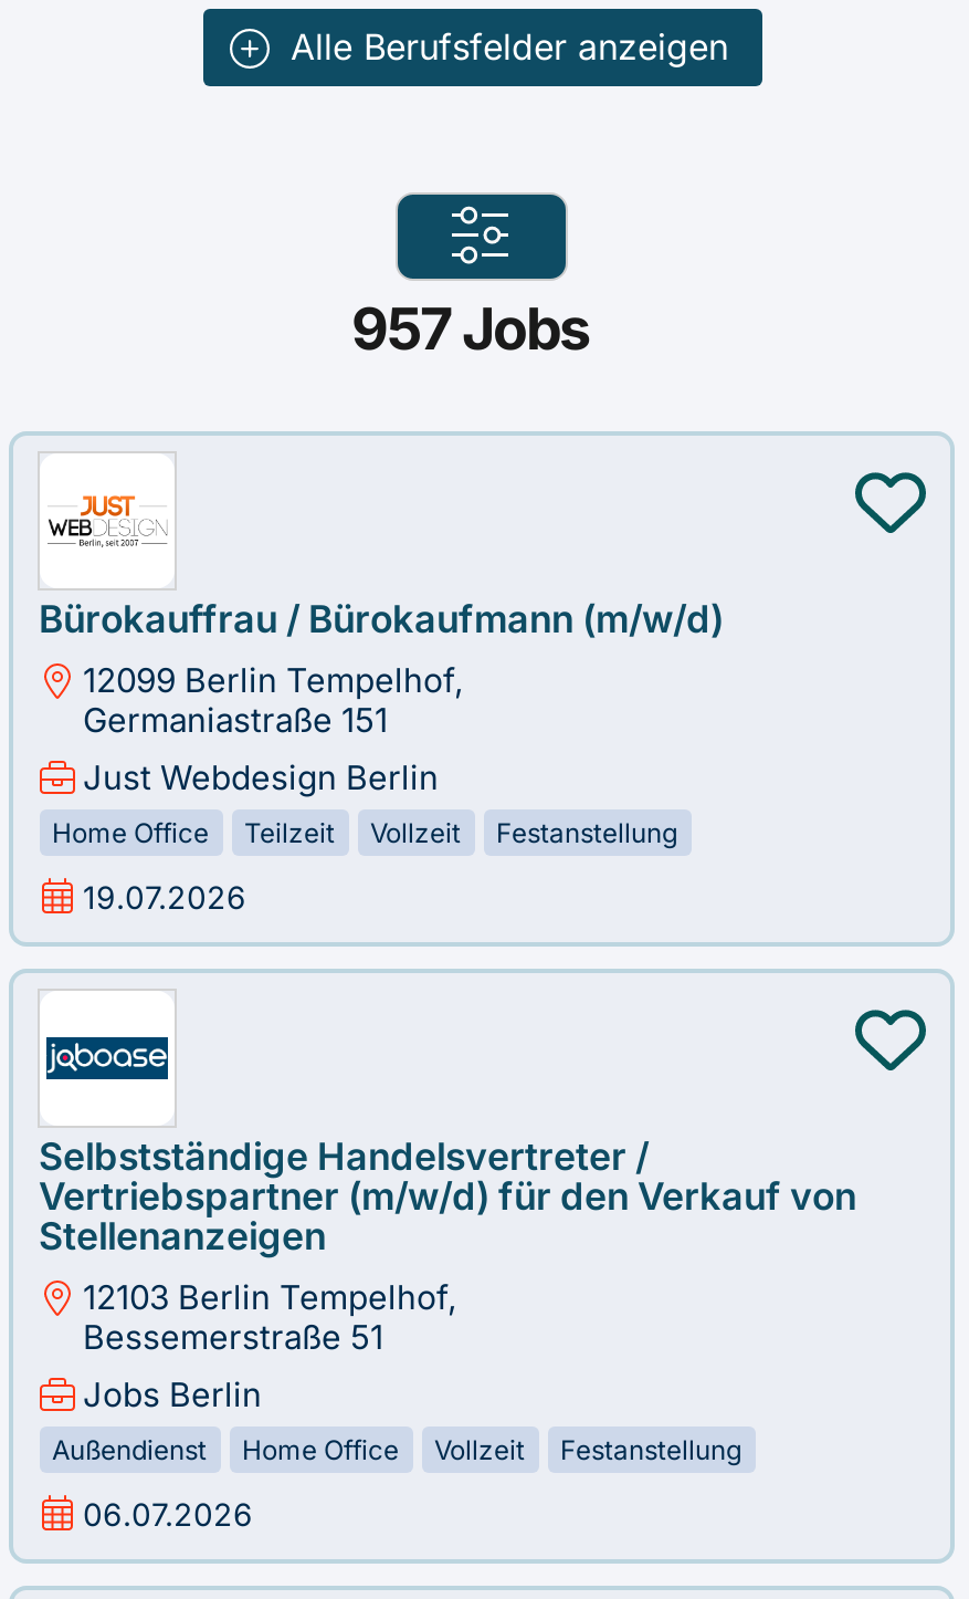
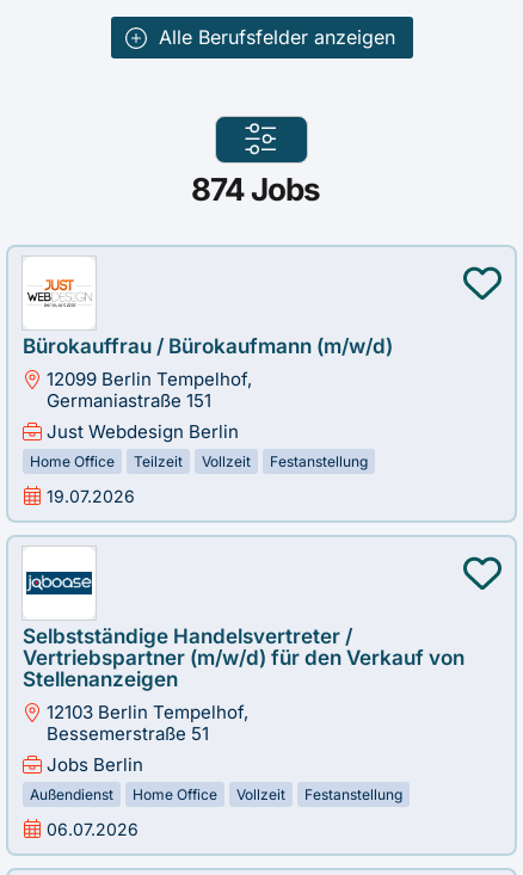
- 957 Jobs
+ 874 Jobs
